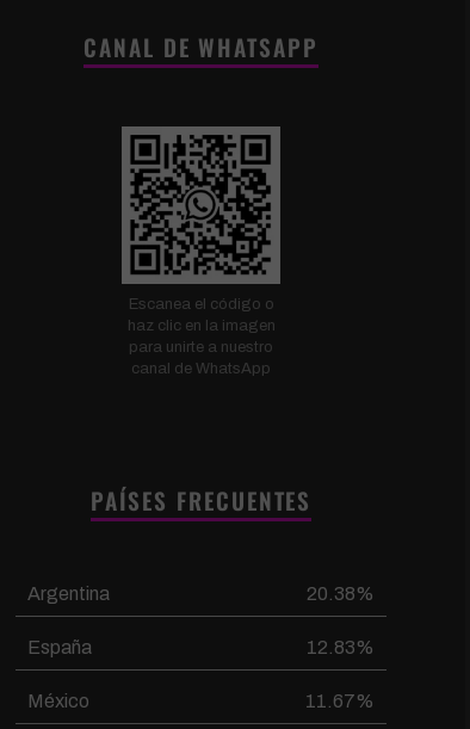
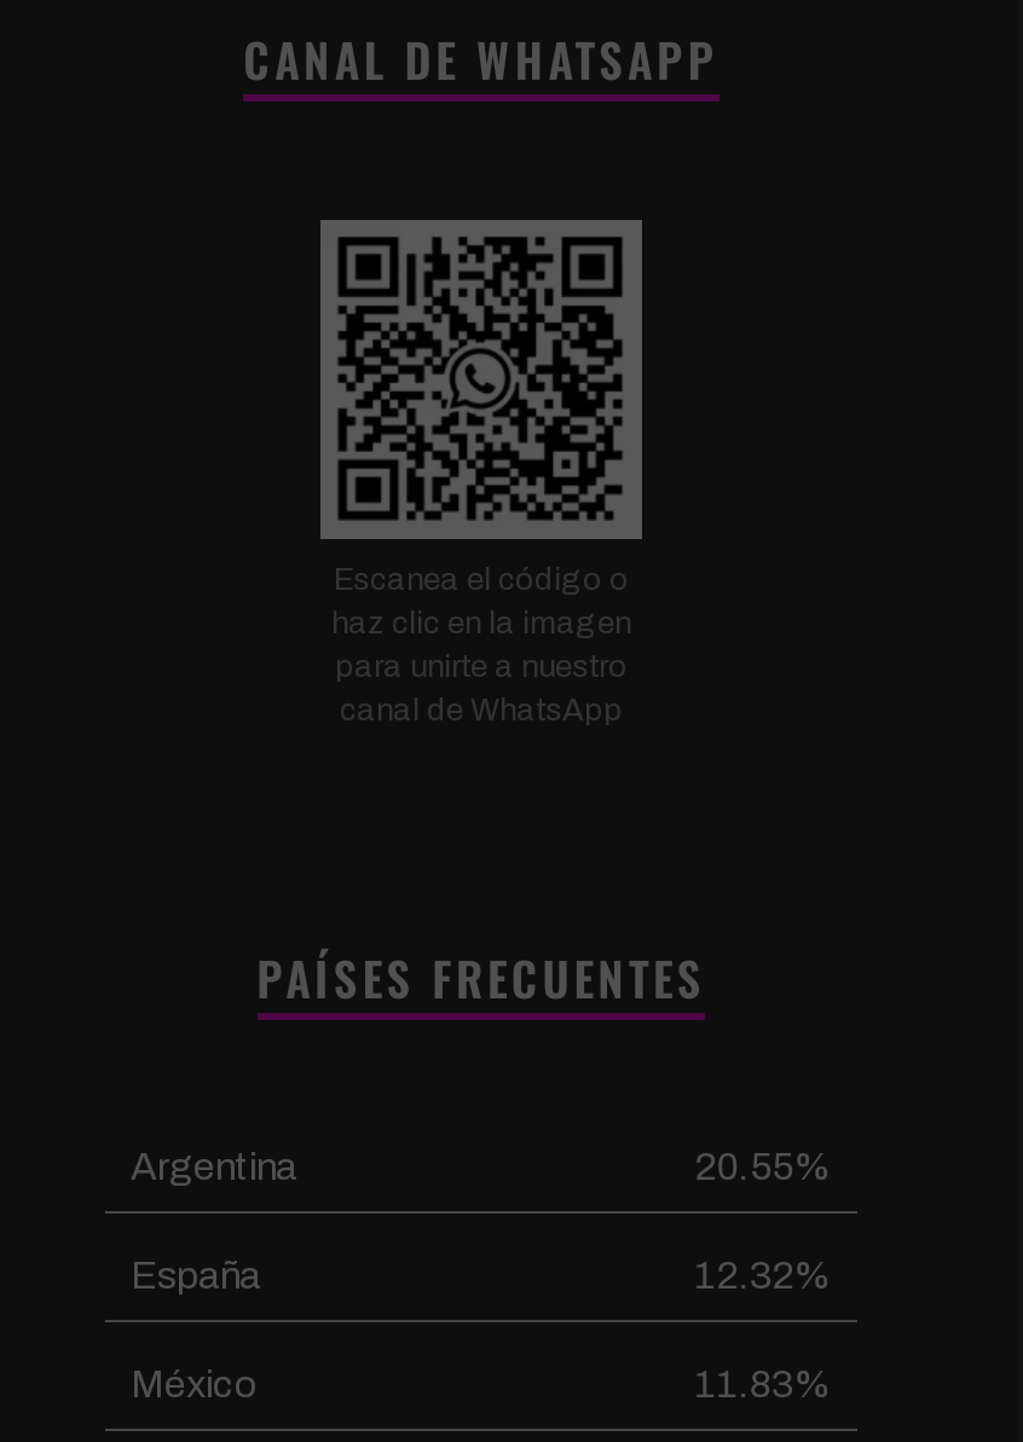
- 20.38%
+ 20.55%

- 12.83%
+ 12.32%

- 11.67%
+ 11.83%
